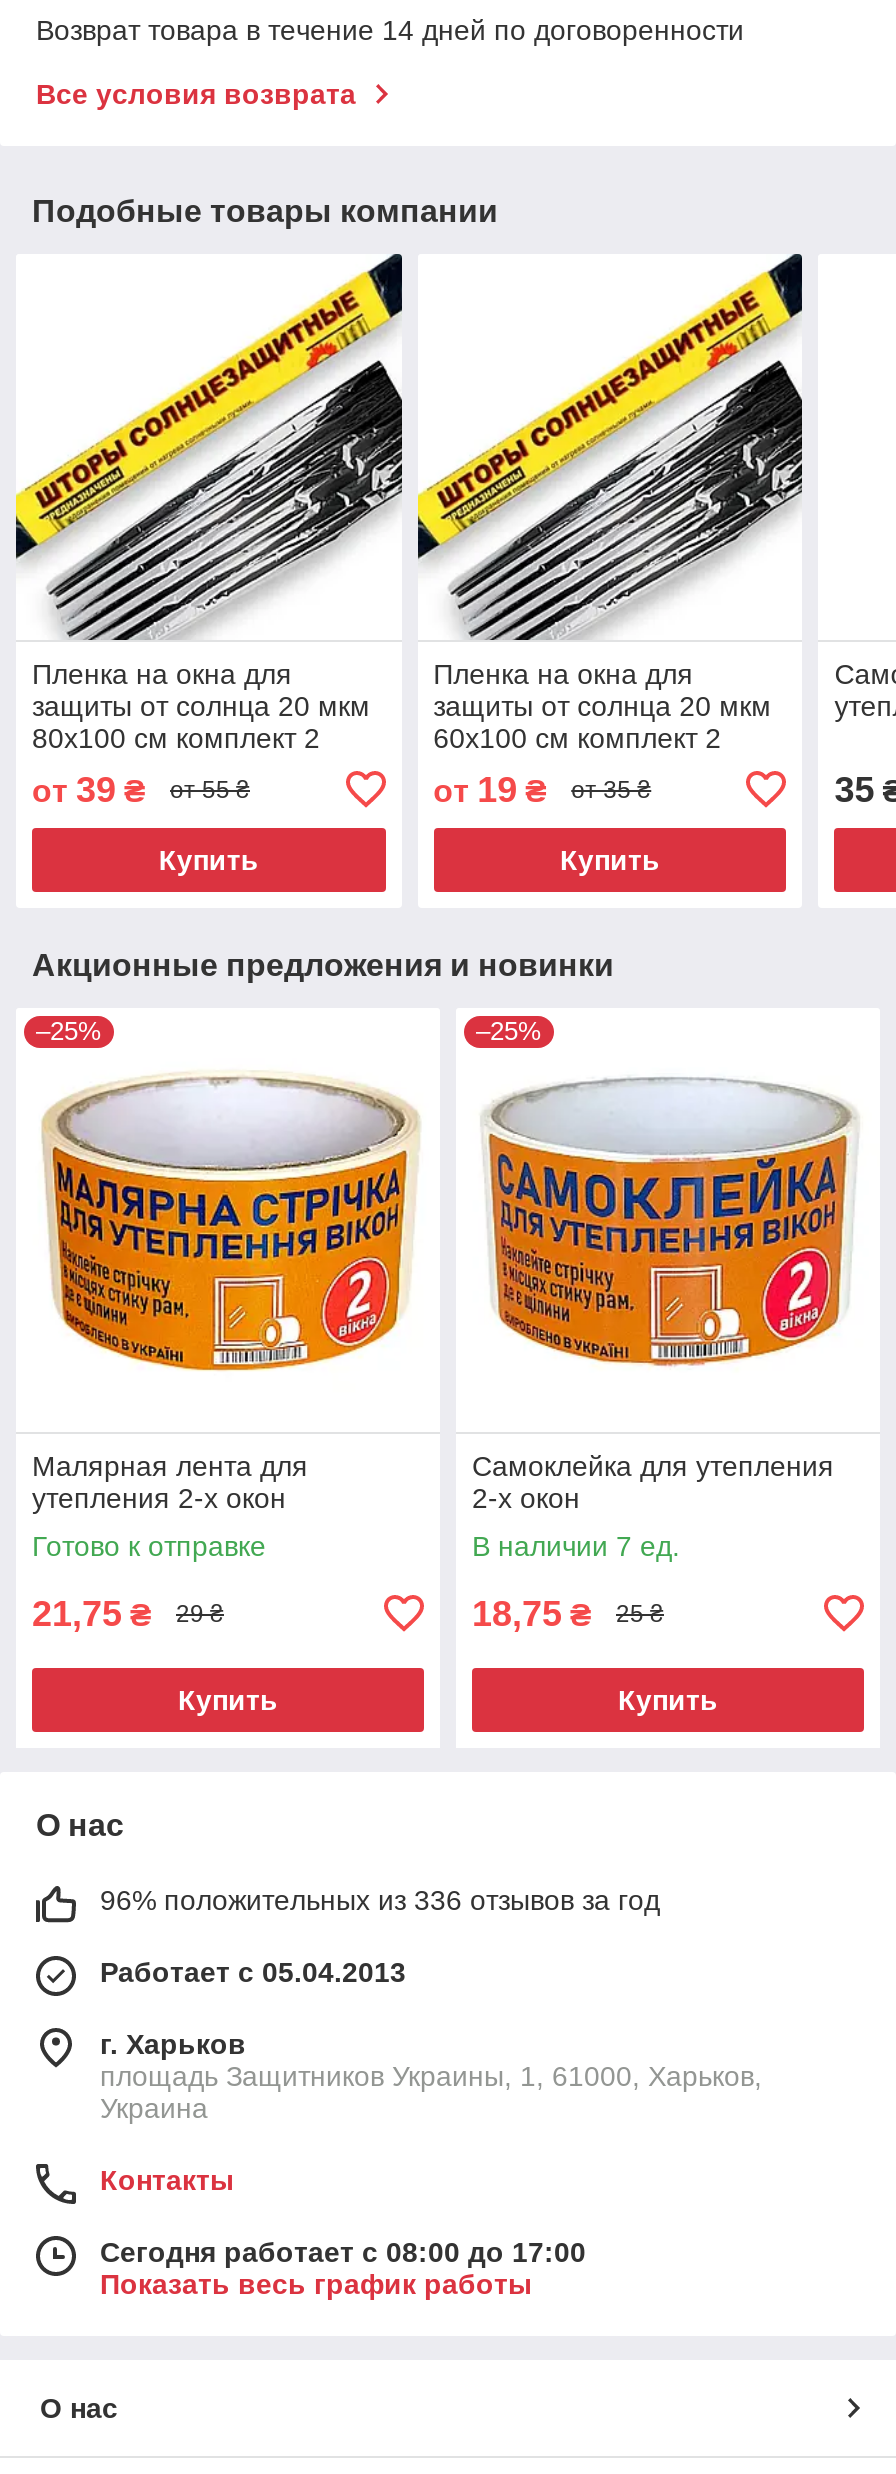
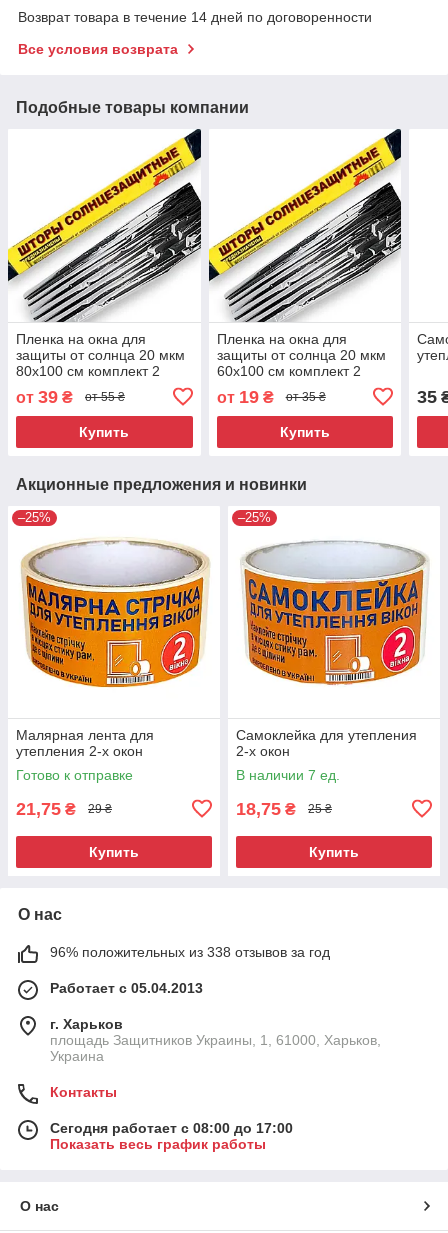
- 96% положительных из 336 отзывов за год
+ 96% положительных из 338 отзывов за год
